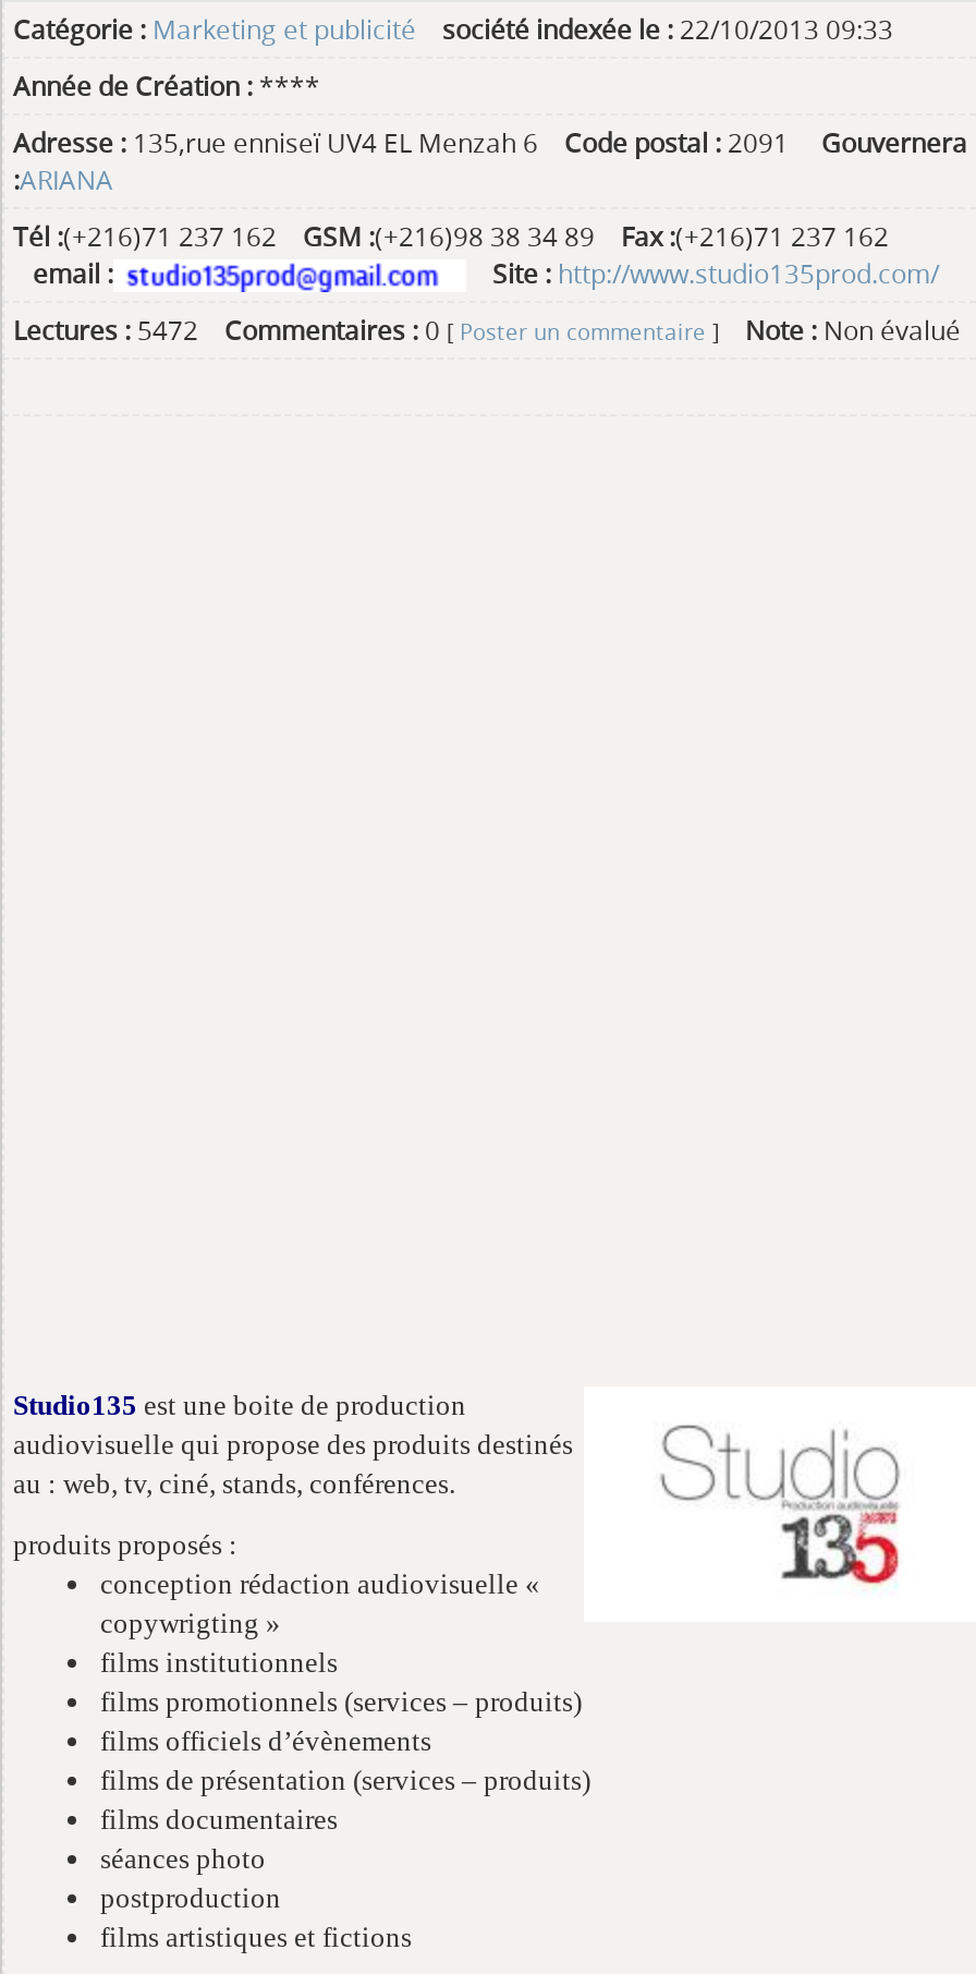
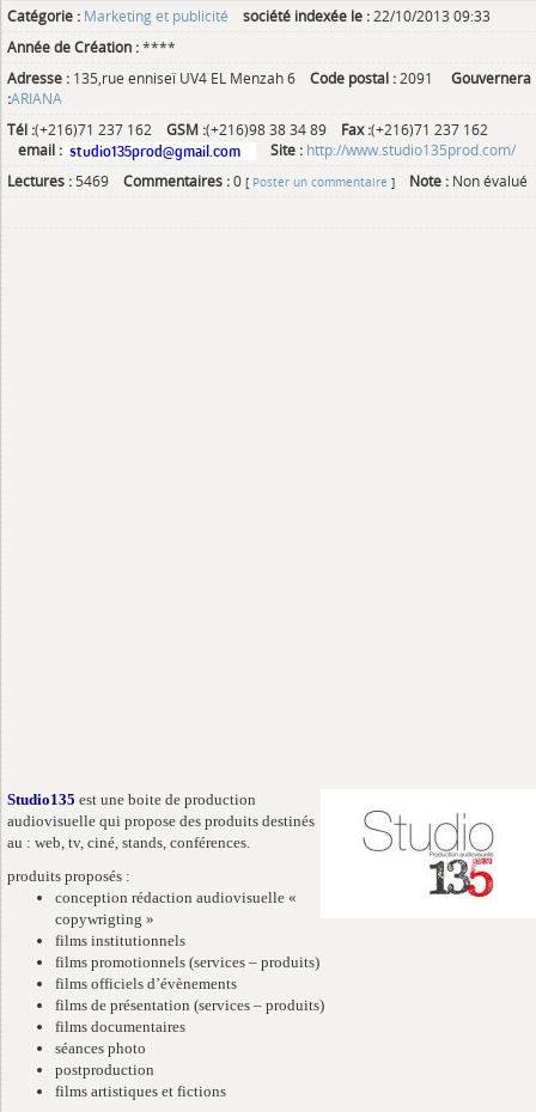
- Lectures : 5472 Commentaires : 0 [Poster un commentaire]
+ Lectures : 5469 Commentaires : 0 [Poster un commentaire]
